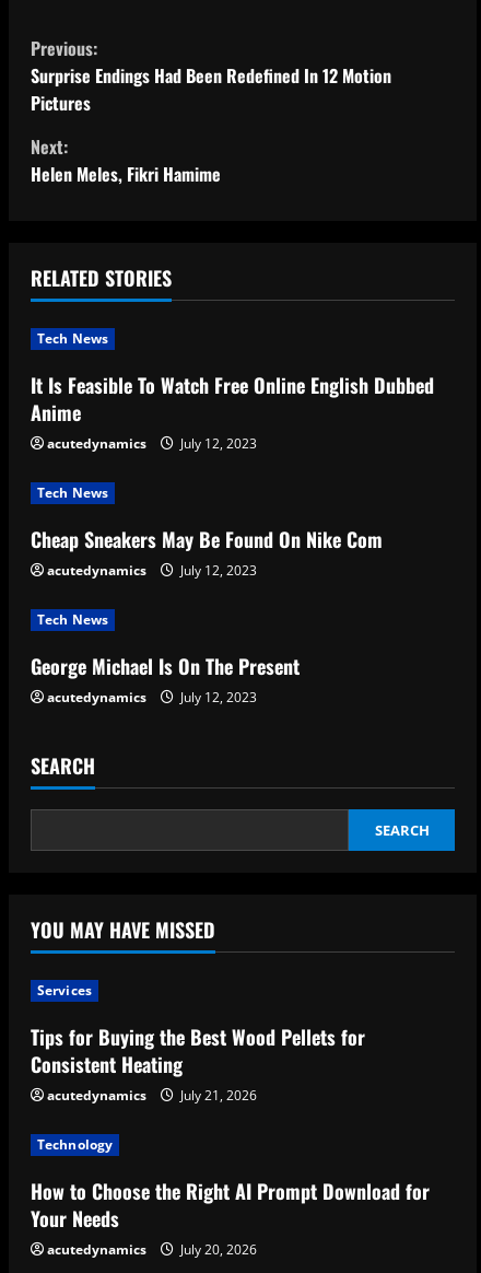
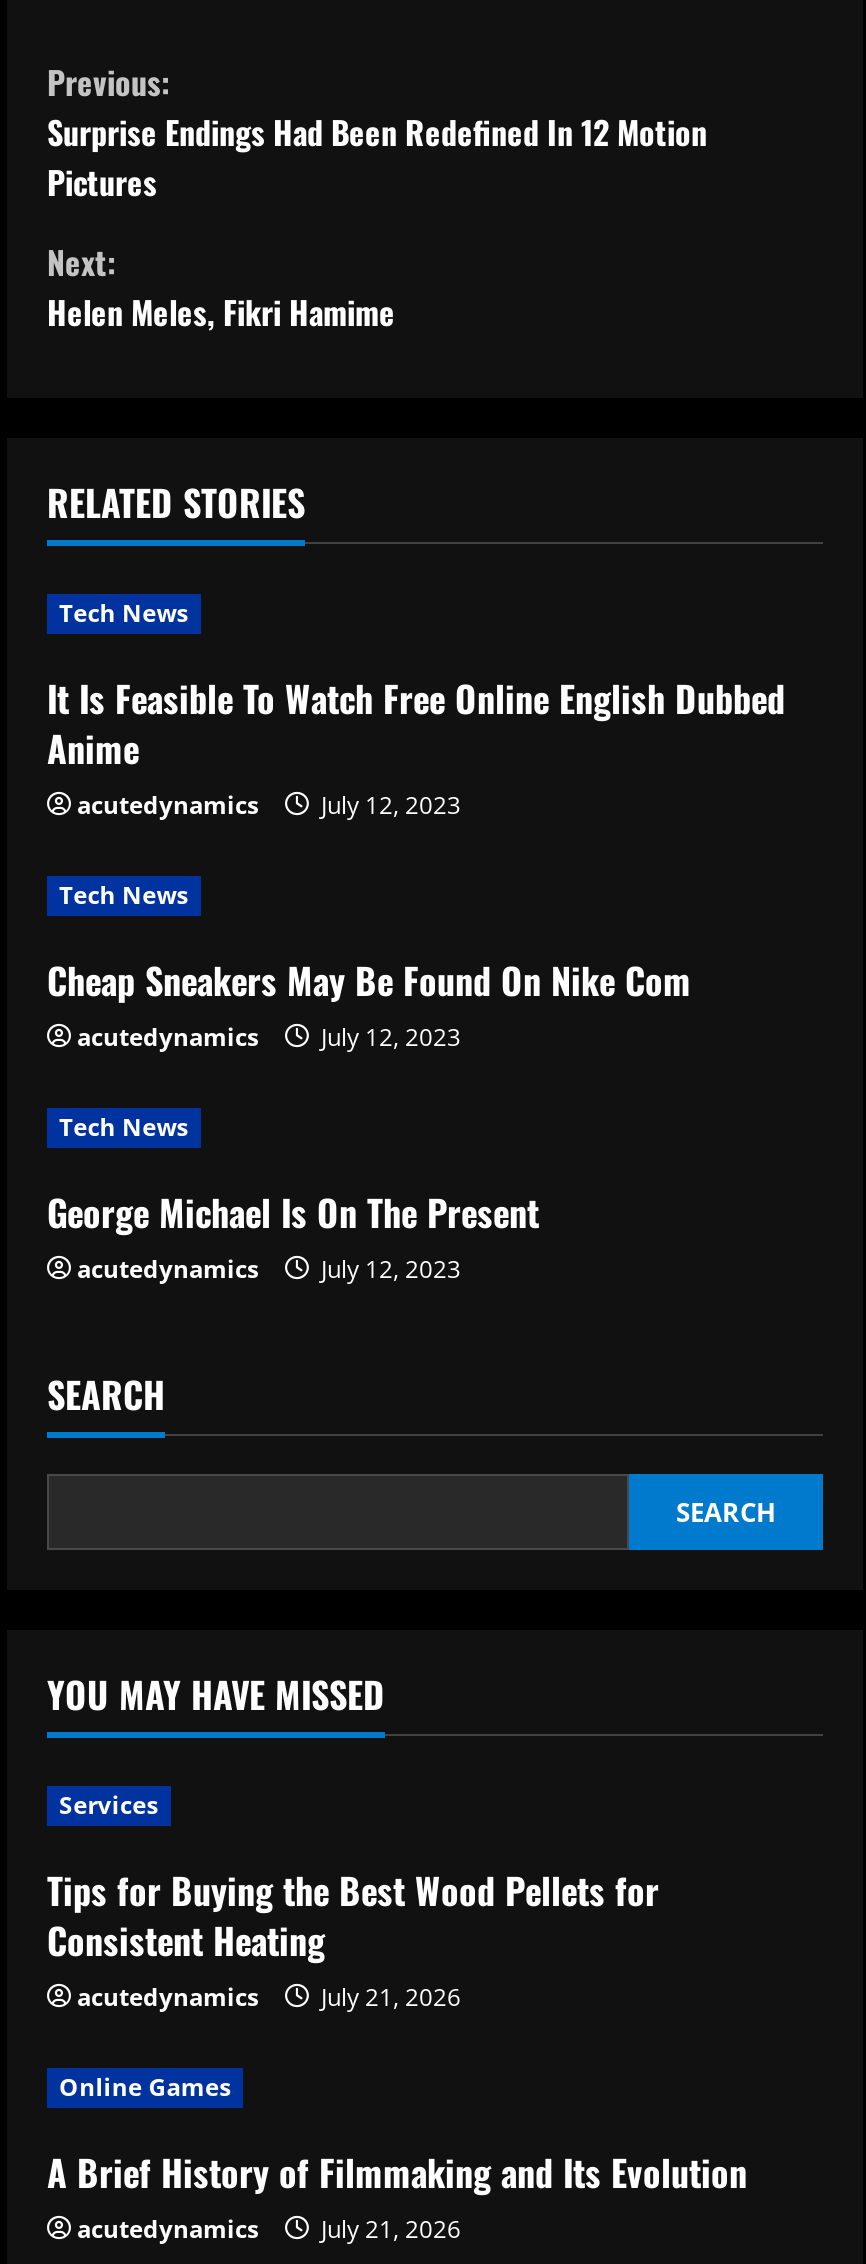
- Technology
+ Online Games

- How to Choose the Right AI Prompt Download for
- Your Needs
+ A Brief History of Filmmaking and Its Evolution

- acutedynamics July 20, 2026
+ acutedynamics July 21, 2026
